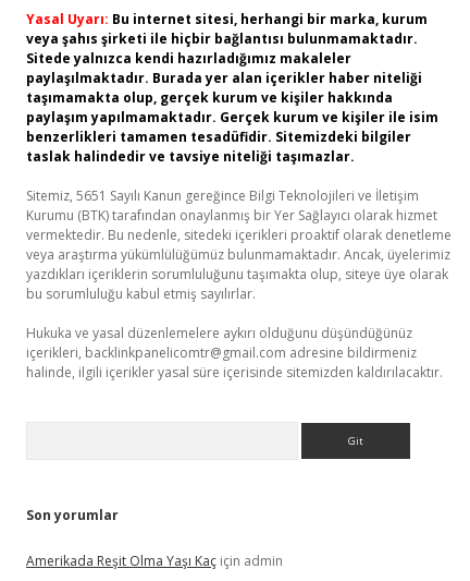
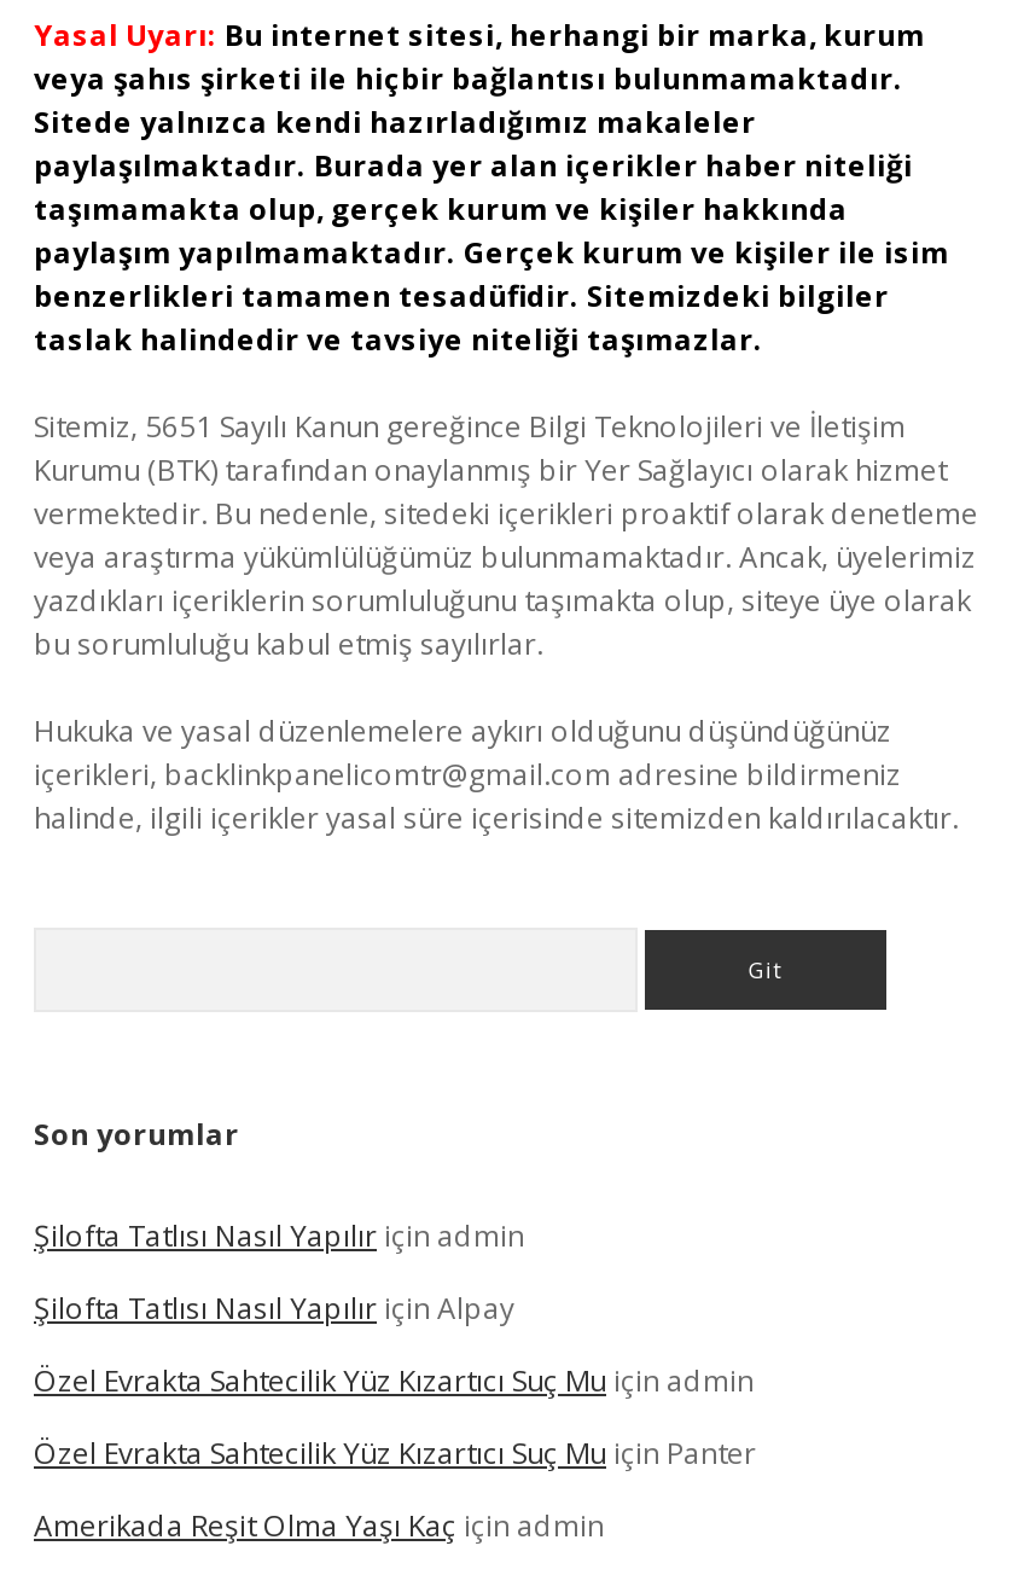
+ Şilofta Tatlısı Nasıl Yapılır için admin
+ Şilofta Tatlısı Nasıl Yapılır için Alpay
+ Özel Evrakta Sahtecilik Yüz Kızartıcı Suç Mu için admin
+ Özel Evrakta Sahtecilik Yüz Kızartıcı Suç Mu için Panter
